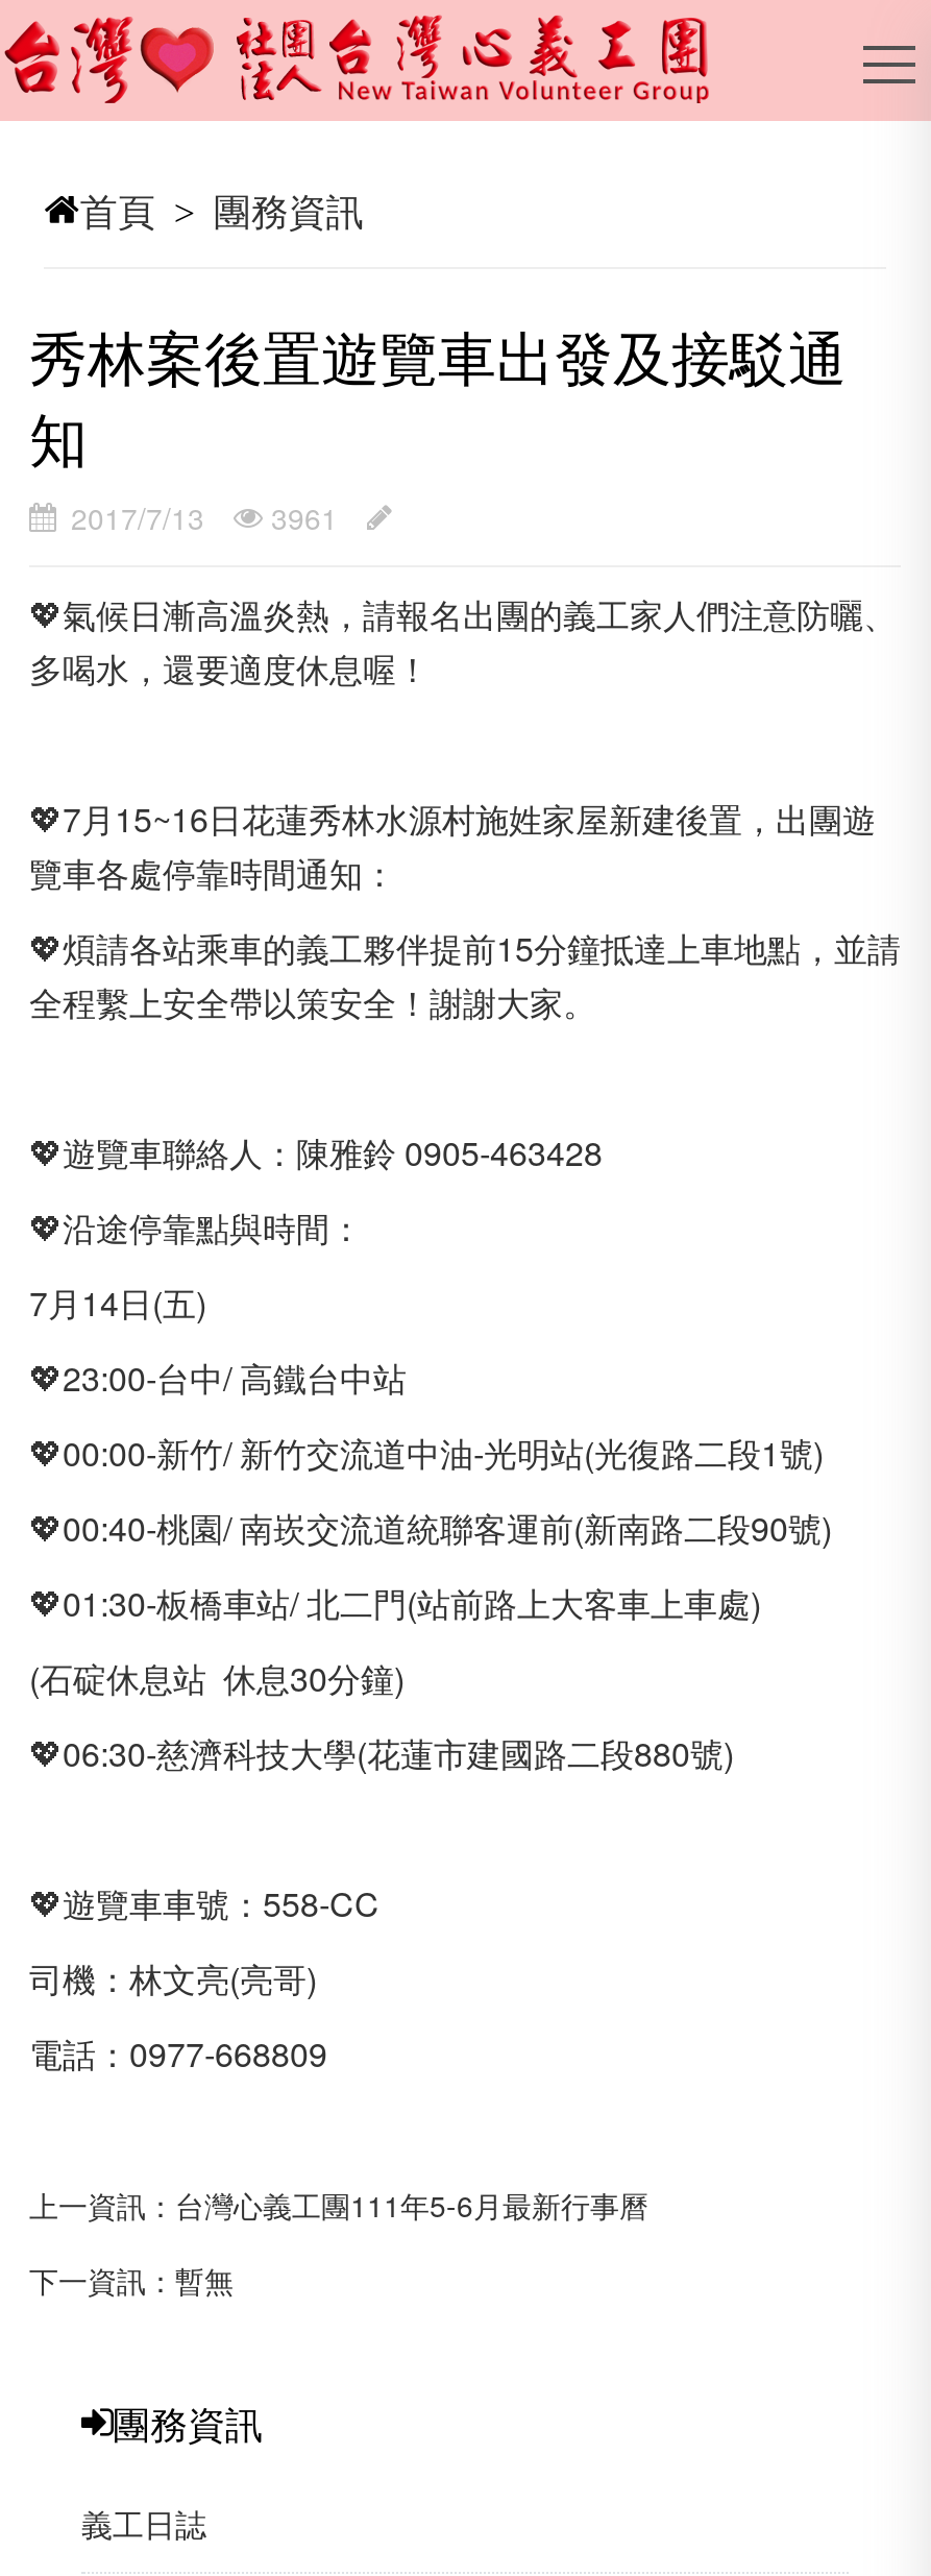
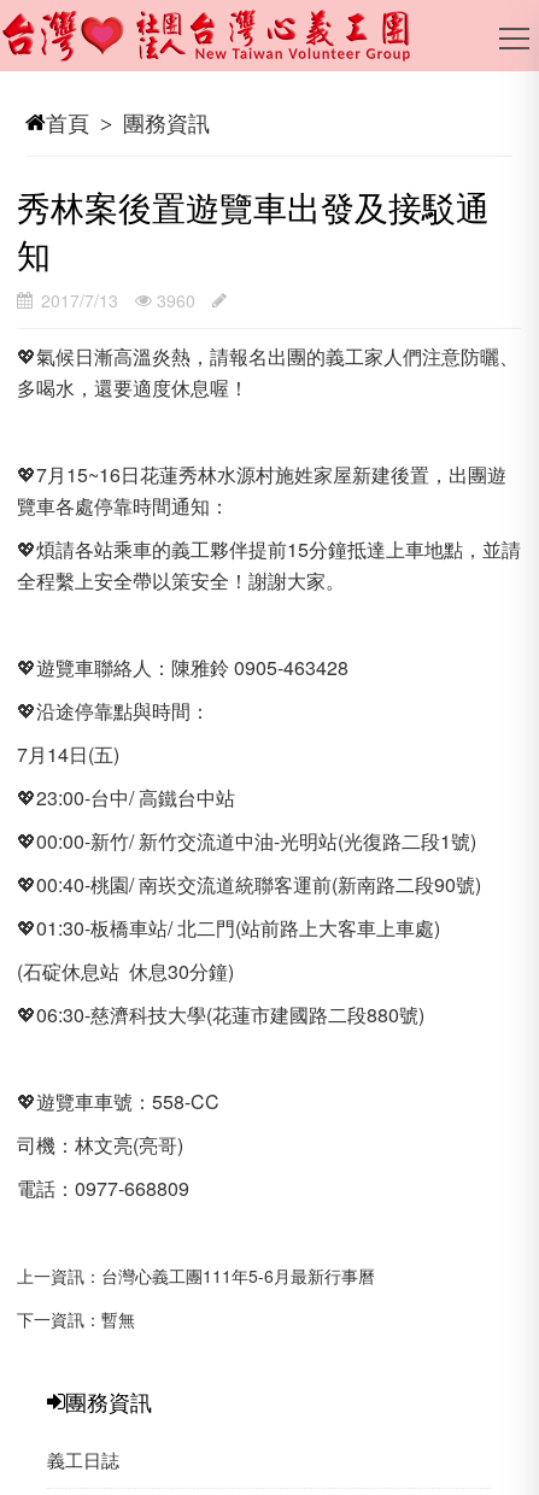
- 2017/7/13 3961
+ 2017/7/13 3960
